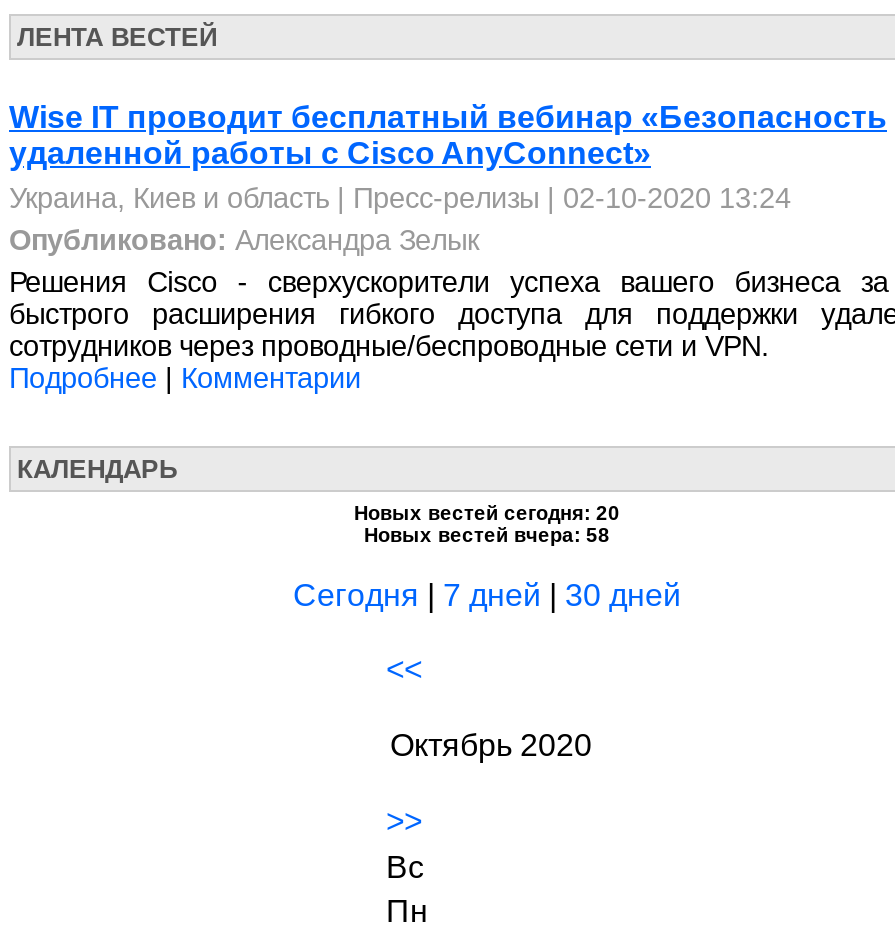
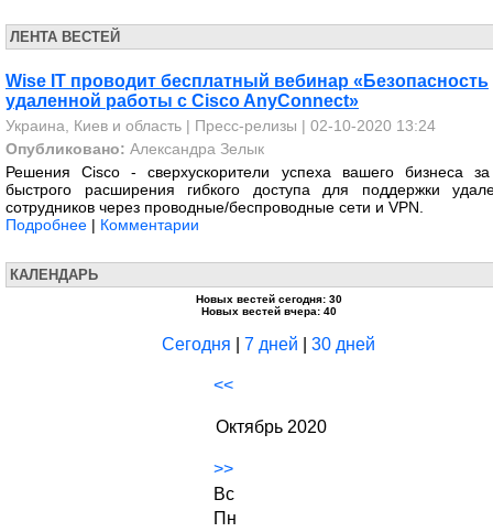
- Новых вестей сегодня: 20
+ Новых вестей сегодня: 30

- Новых вестей вчера: 58
+ Новых вестей вчера: 40
